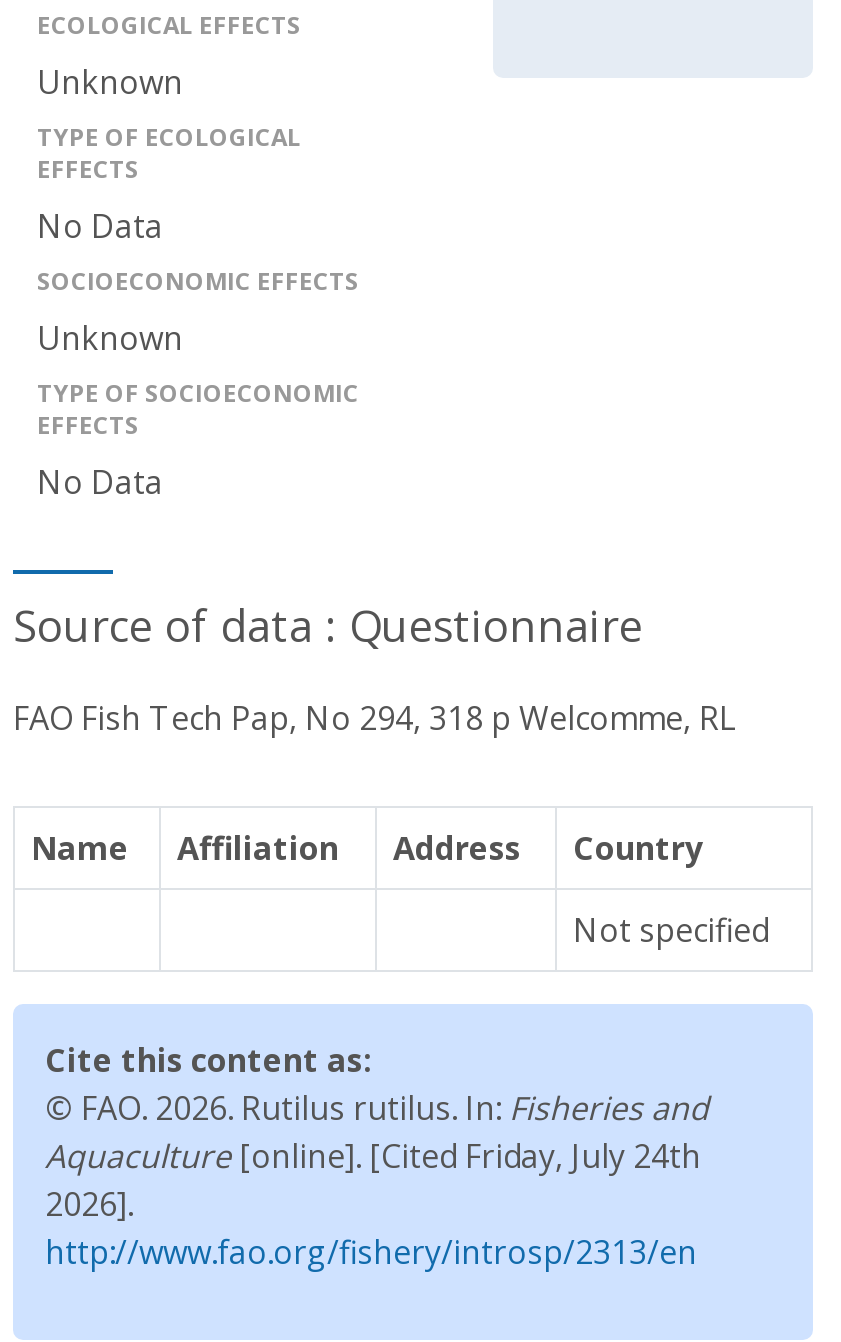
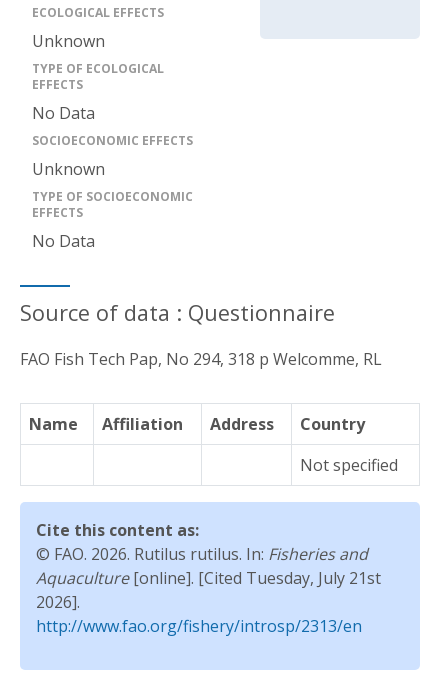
- Aquaculture [online]. [Cited Friday, July 24th
+ Aquaculture [online]. [Cited Tuesday, July 21st
